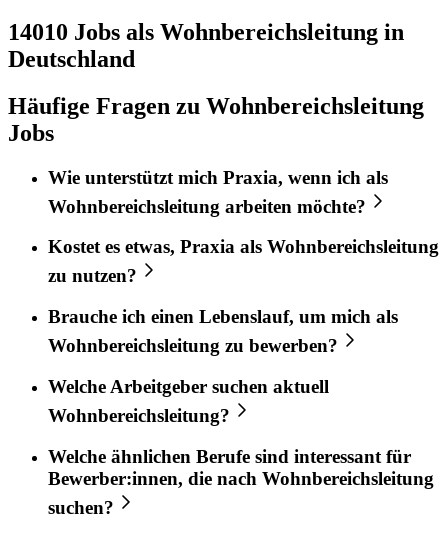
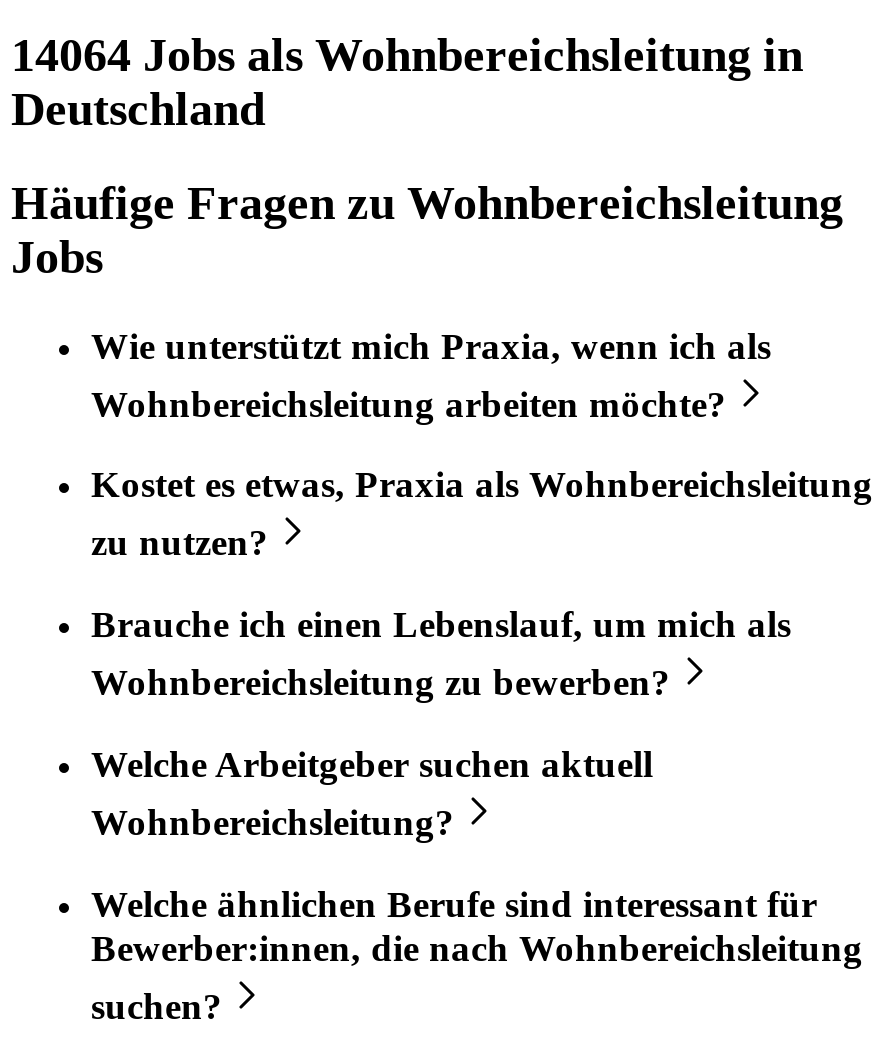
- 14010 Jobs als Wohnbereichsleitung in
+ 14064 Jobs als Wohnbereichsleitung in
